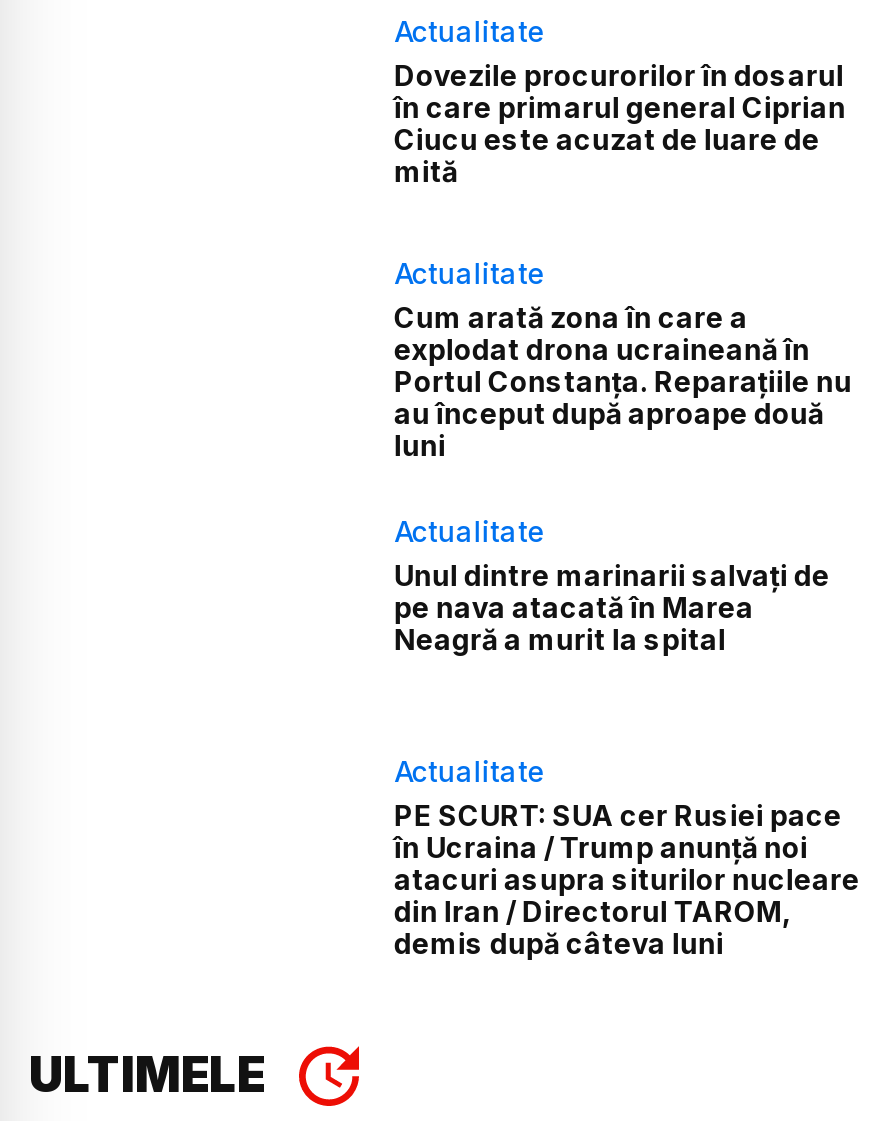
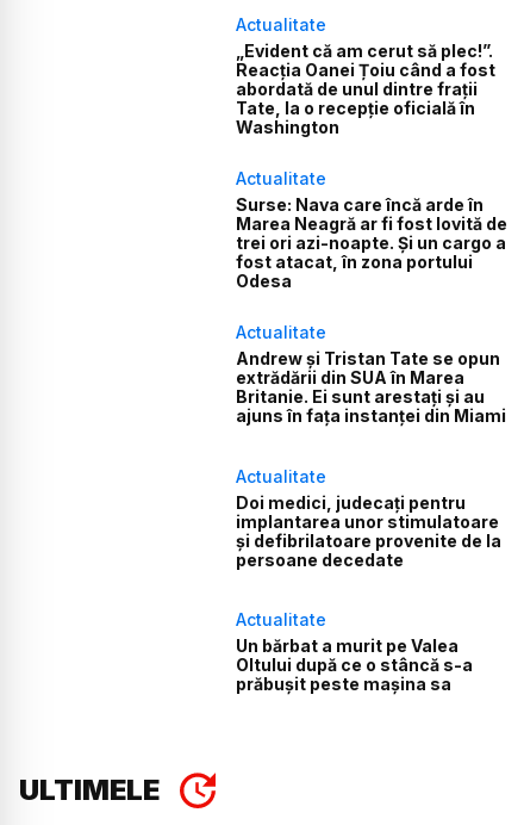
- Dovezile procurorilor în dosarul
- în care primarul general Ciprian
- Ciucu este acuzat de luare de
- mită
+ „Evident că am cerut să plec!”.
+ Reacția Oanei Țoiu când a fost
+ abordată de unul dintre frații
+ Tate, la o recepție oficială în
+ Washington

- Cum arată zona în care a
- explodat drona ucraineană în
- Portul Constanța. Reparațiile nu
- au început după aproape două
- luni
+ Surse: Nava care încă arde în
+ Marea Neagră ar fi fost lovită de
+ trei ori azi-noapte. Și un cargo a
+ fost atacat, în zona portului
+ Odesa

- Unul dintre marinarii salvați de
- pe nava atacată în Marea
- Neagră a murit la spital
+ Andrew și Tristan Tate se opun
+ extrădării din SUA în Marea
+ Britanie. Ei sunt arestați și au
+ ajuns în fața instanței din Miami

- PE SCURT: SUA cer Rusiei pace
- în Ucraina / Trump anunță noi
- atacuri asupra siturilor nucleare
- din Iran / Directorul TAROM,
- demis după câteva luni
+ Doi medici, judecați pentru
+ implantarea unor stimulatoare
+ și defibrilatoare provenite de la
+ persoane decedate
+ Actualitate
+ Un bărbat a murit pe Valea
+ Oltului după ce o stâncă s-a
+ prăbușit peste mașina sa
